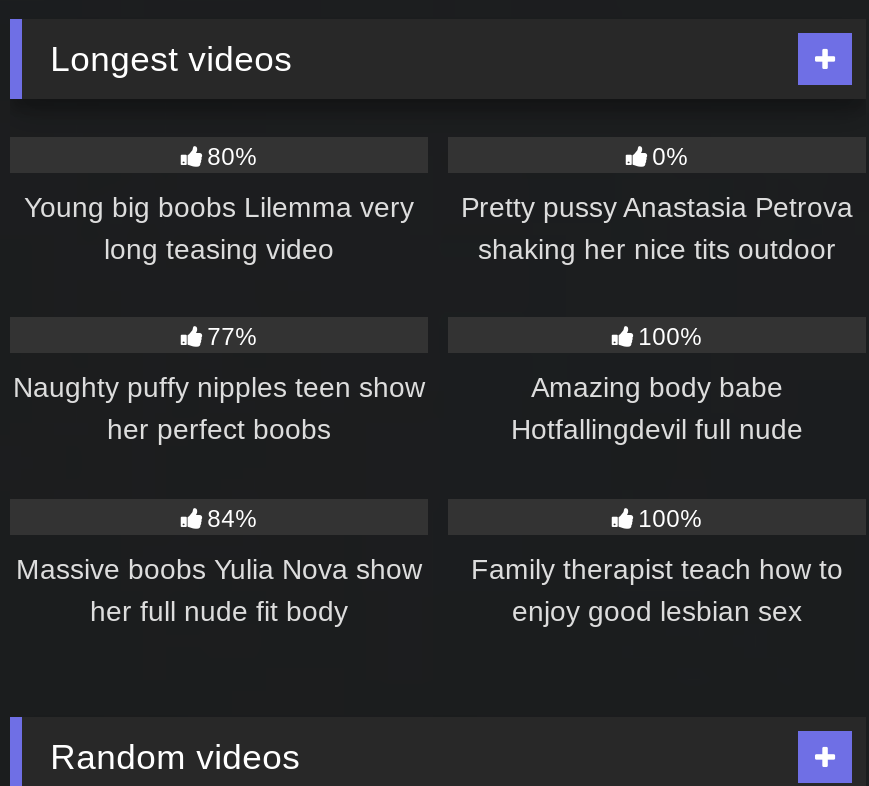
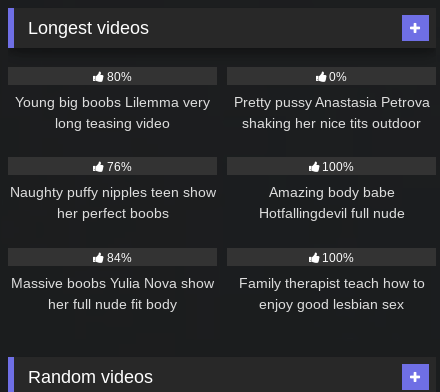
- 77%
+ 76%
